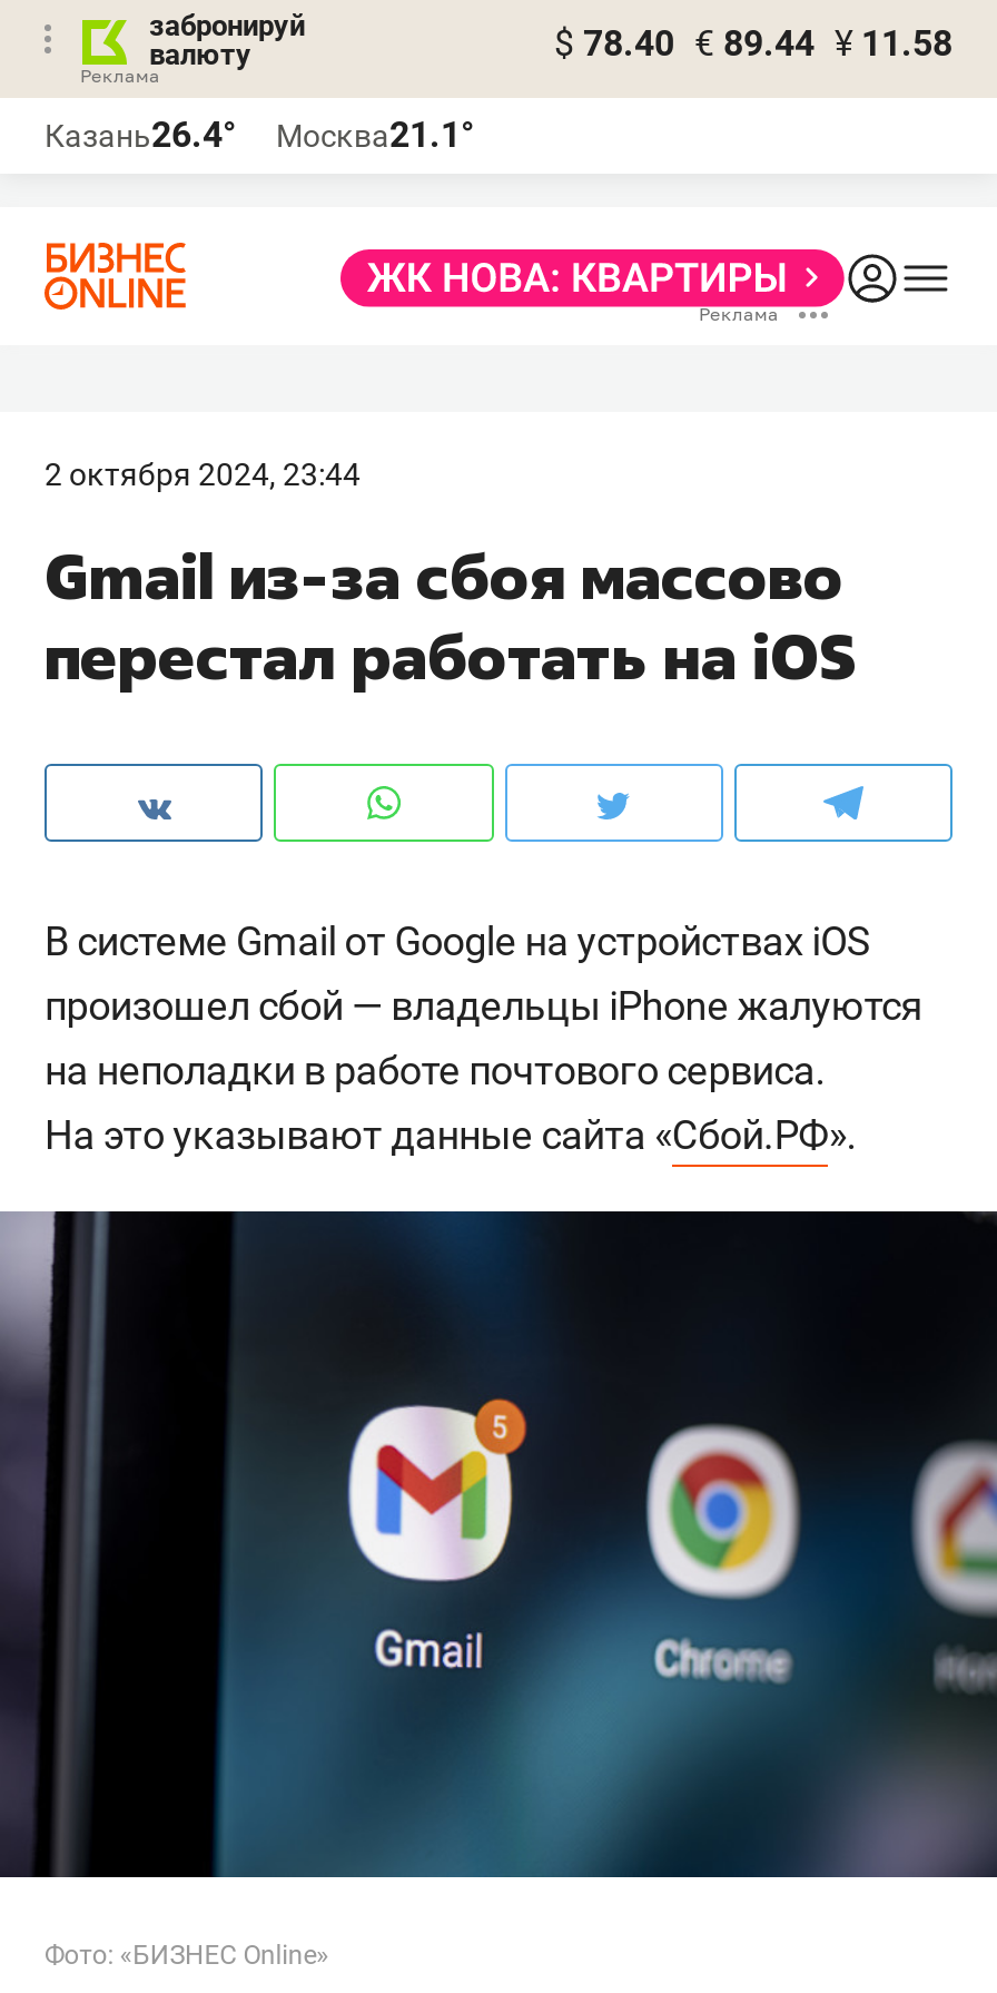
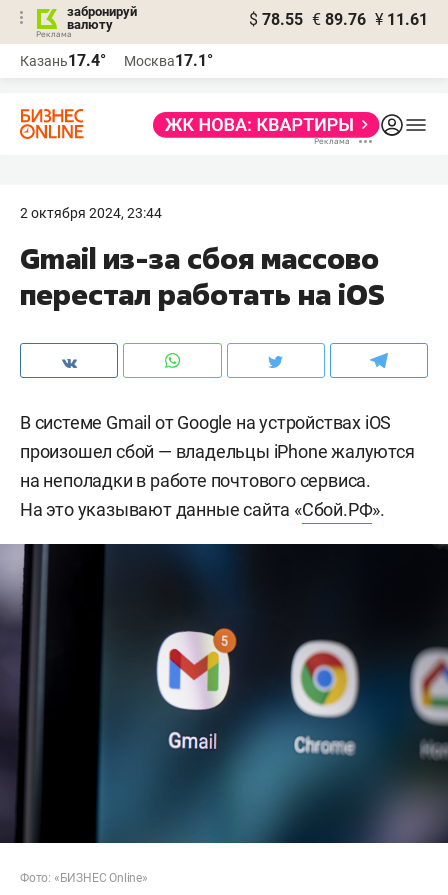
- $ 78.40 € 89.44 ¥ 11.58
+ $ 78.55 € 89.76 ¥ 11.61

- Казань26.4°
+ Казань17.4°

- Москва21.1°
+ Москва17.1°
